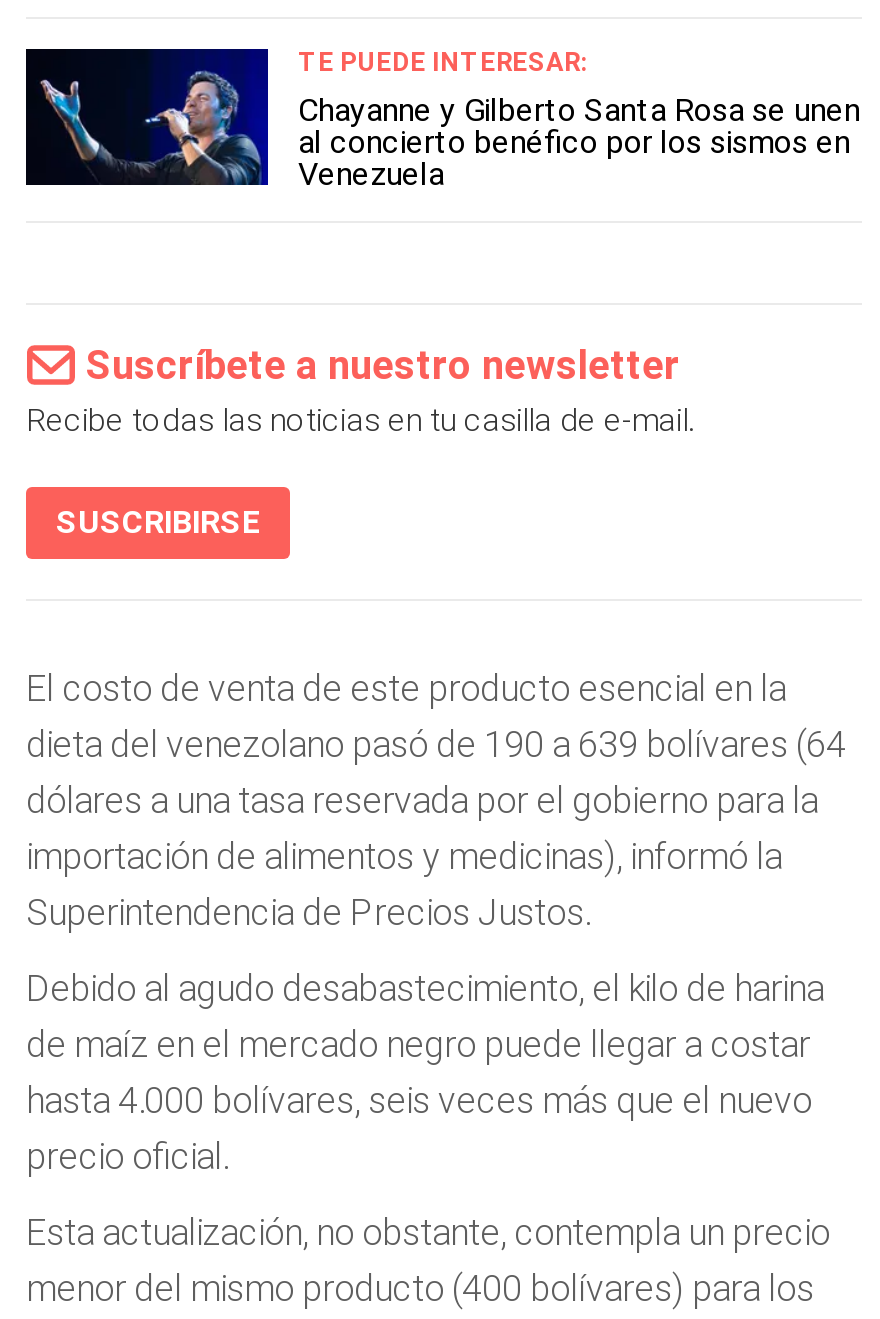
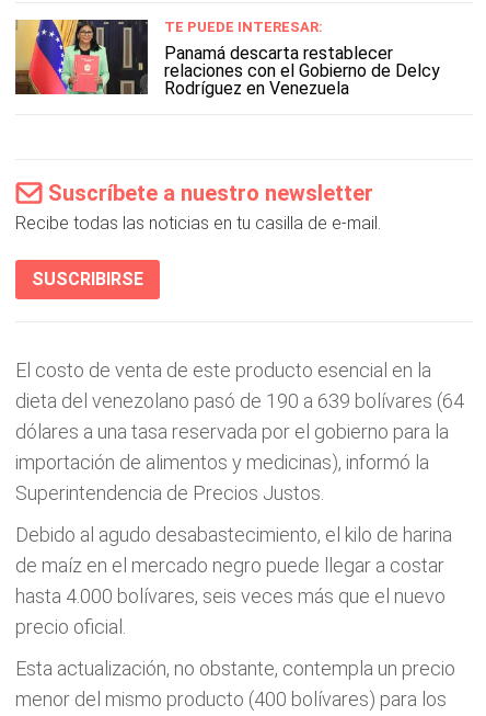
- [image]
- Chayanne y Gilberto Santa Rosa se unen
- al concierto benéfico por los sismos en
- Venezuela
+ [image]
+ Panamá descarta restablecer
+ relaciones con el Gobierno de Delcy
+ Rodríguez en Venezuela
